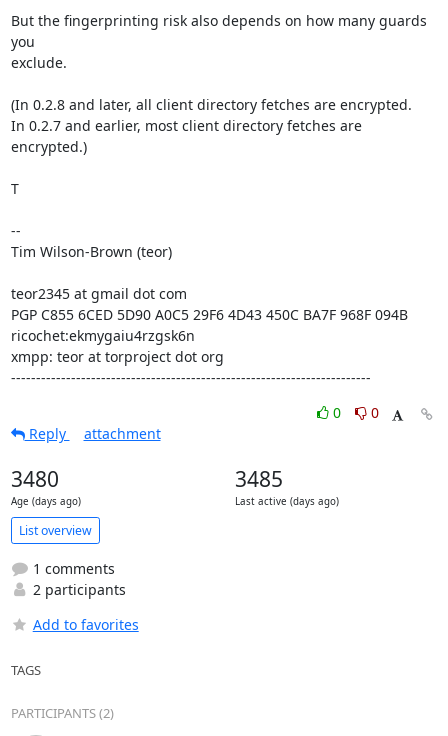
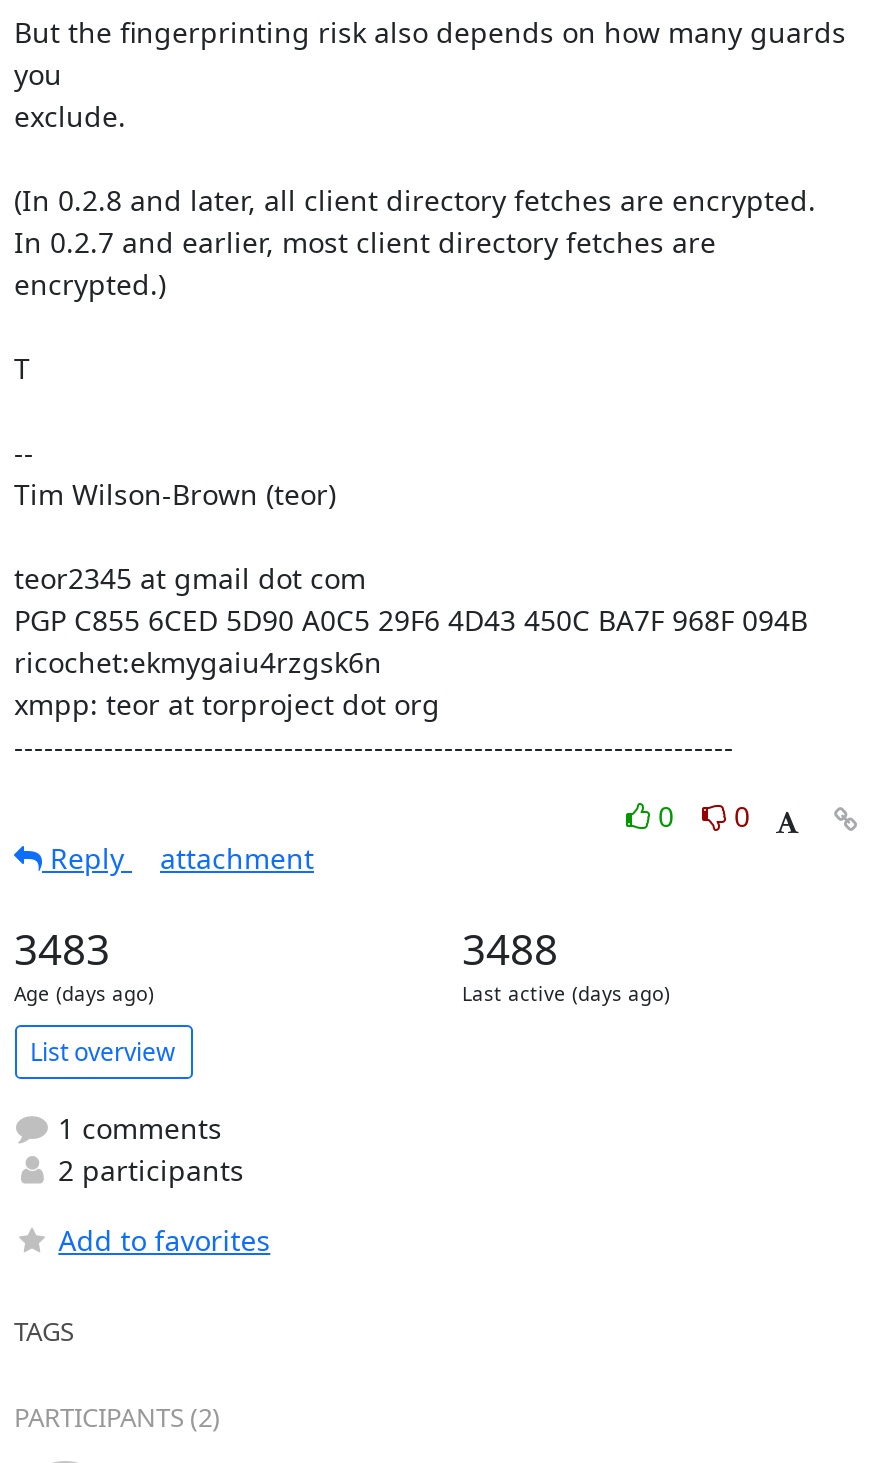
- 3480
+ 3483

- 3485
+ 3488
